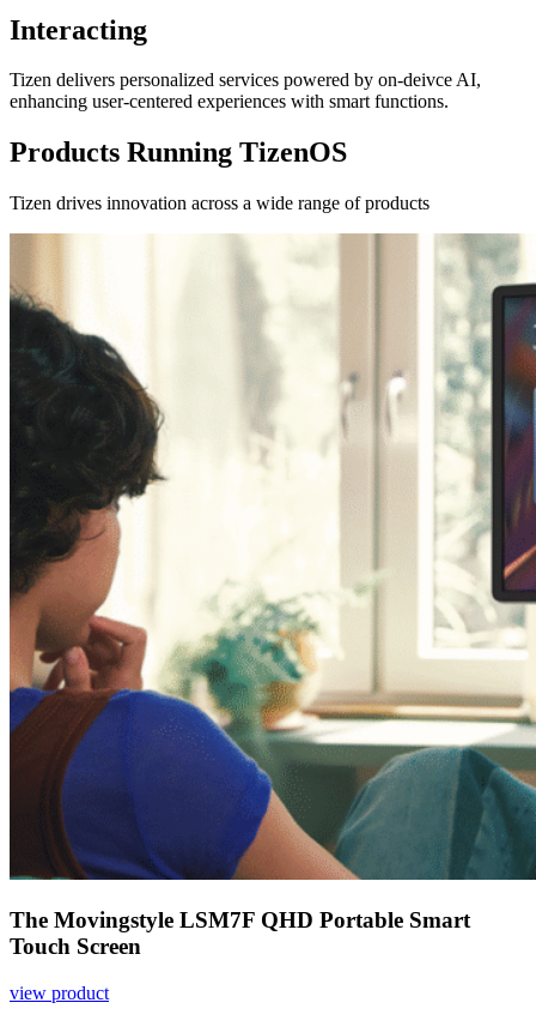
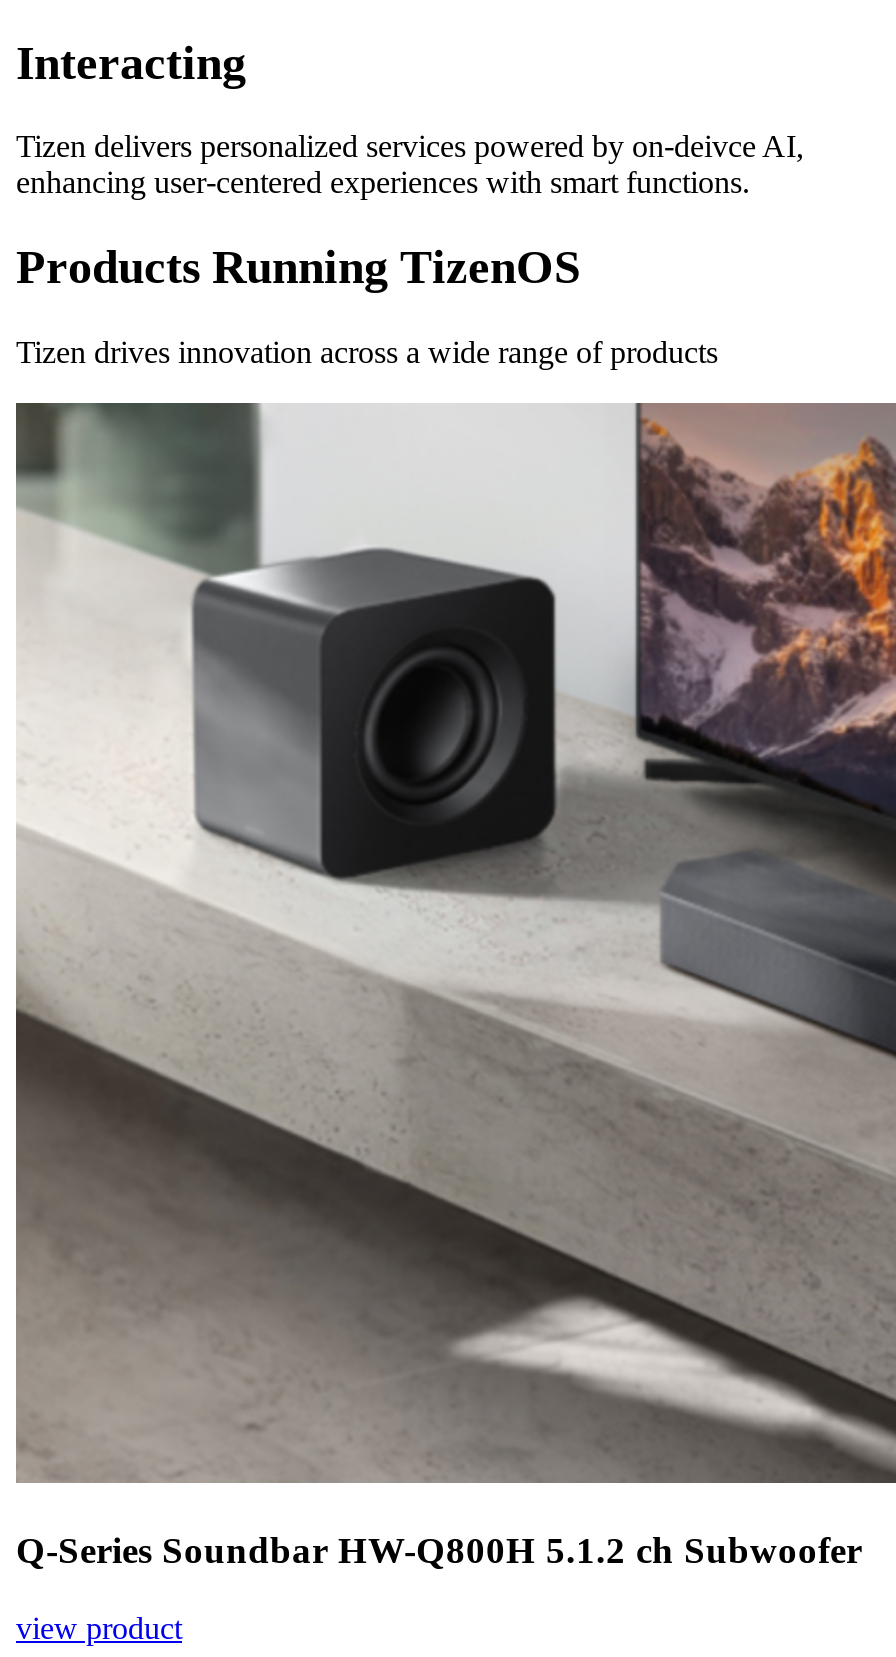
- [image]
- The Movingstyle LSM7F QHD Portable Smart
- Touch Screen
+ [image]
+ Q-Series Soundbar HW-Q800H 5.1.2 ch Subwoofer
